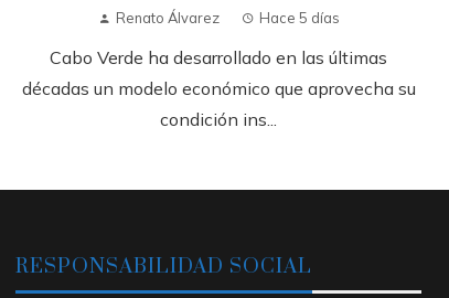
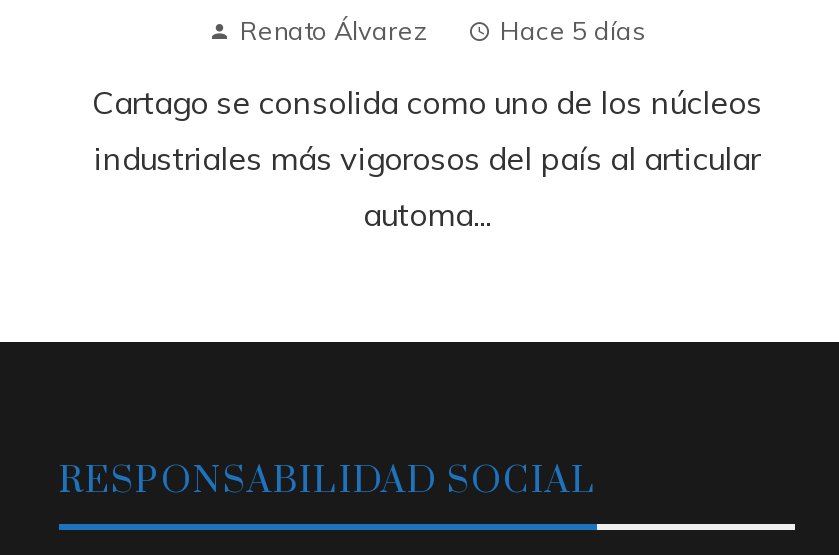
- Cabo Verde ha desarrollado en las últimas
- décadas un modelo económico que aprovecha su
- condición ins...
+ Cartago se consolida como uno de los núcleos
+ industriales más vigorosos del país al articular
+ automa...
